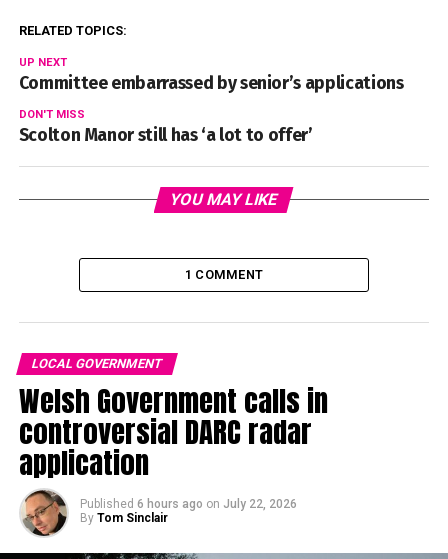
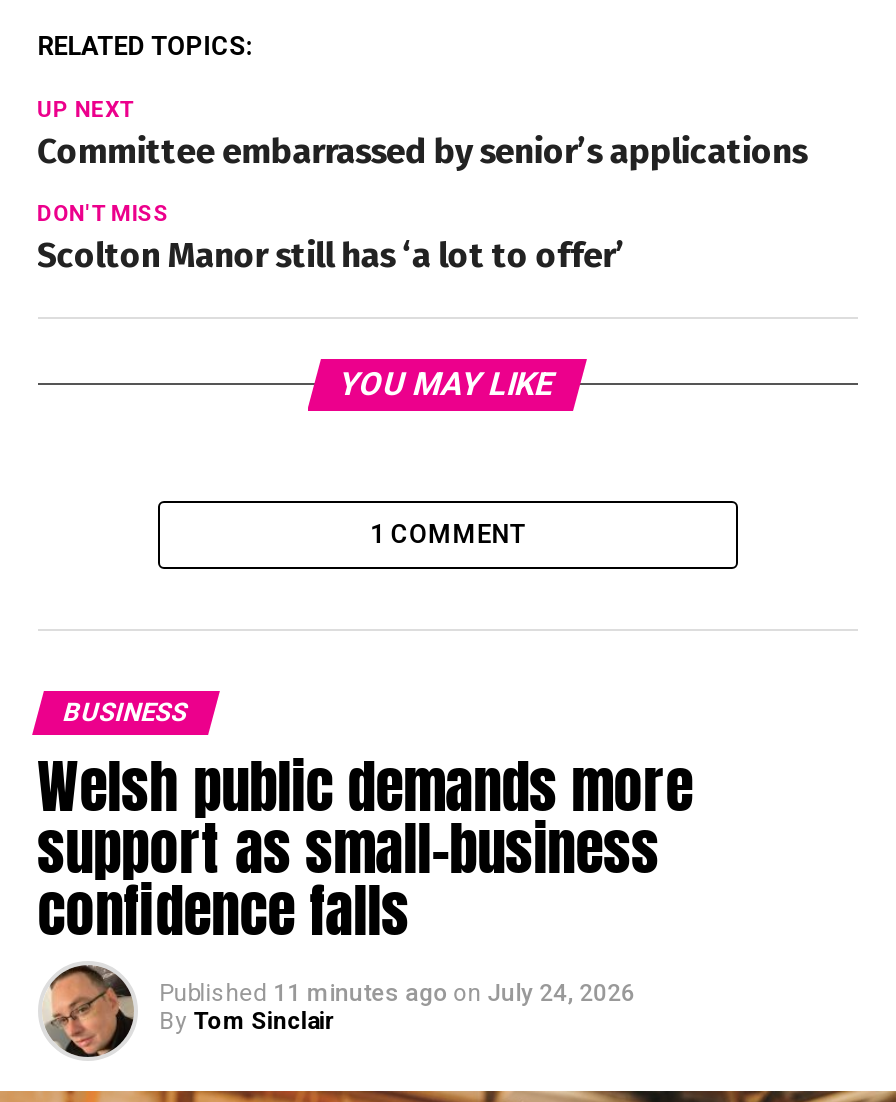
- LOCAL GOVERNMENT
- Welsh Government calls in
- controversial DARC radar
- application
- Published 6 hours ago on July 22, 2026
+ BUSINESS
+ Welsh public demands more
+ support as small-business
+ confidence falls
+ Published 11 minutes ago on July 24, 2026
